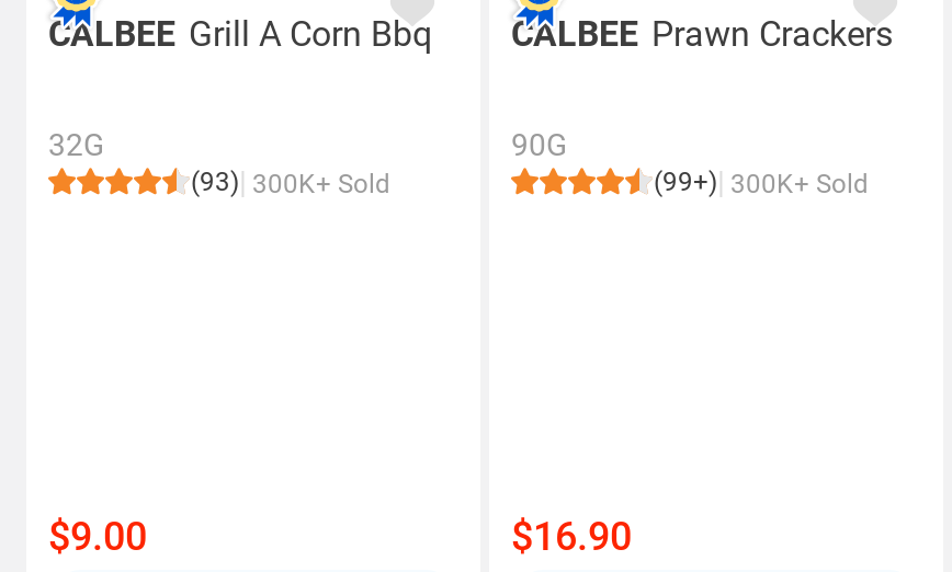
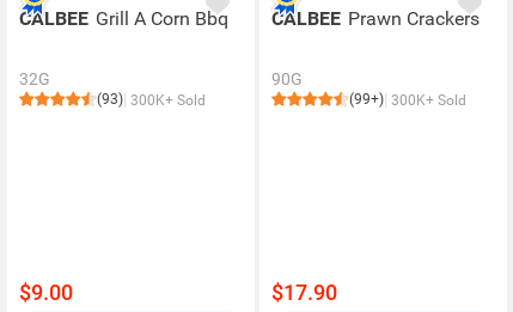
- $16.90
+ $17.90
